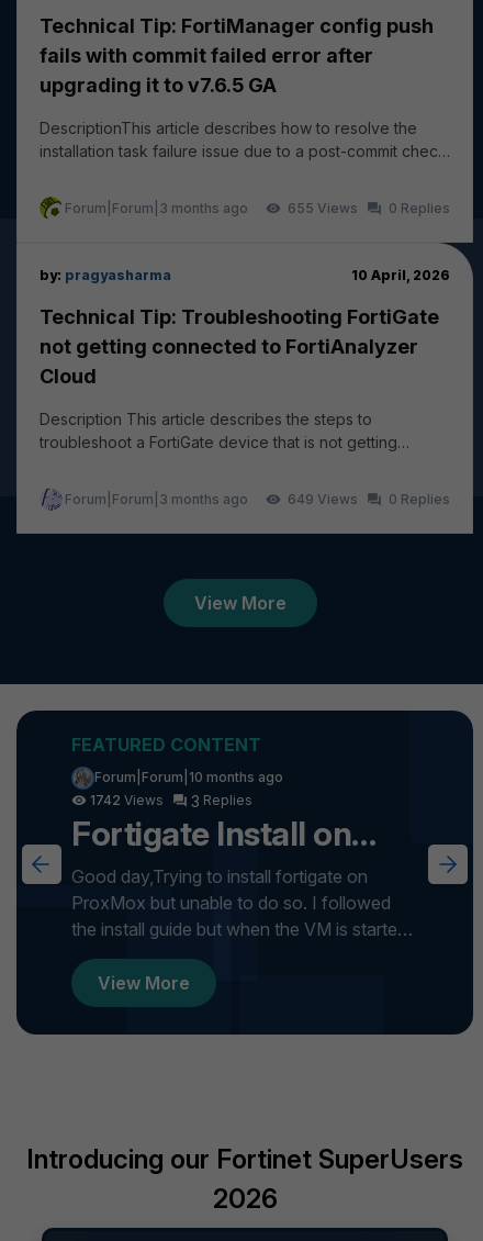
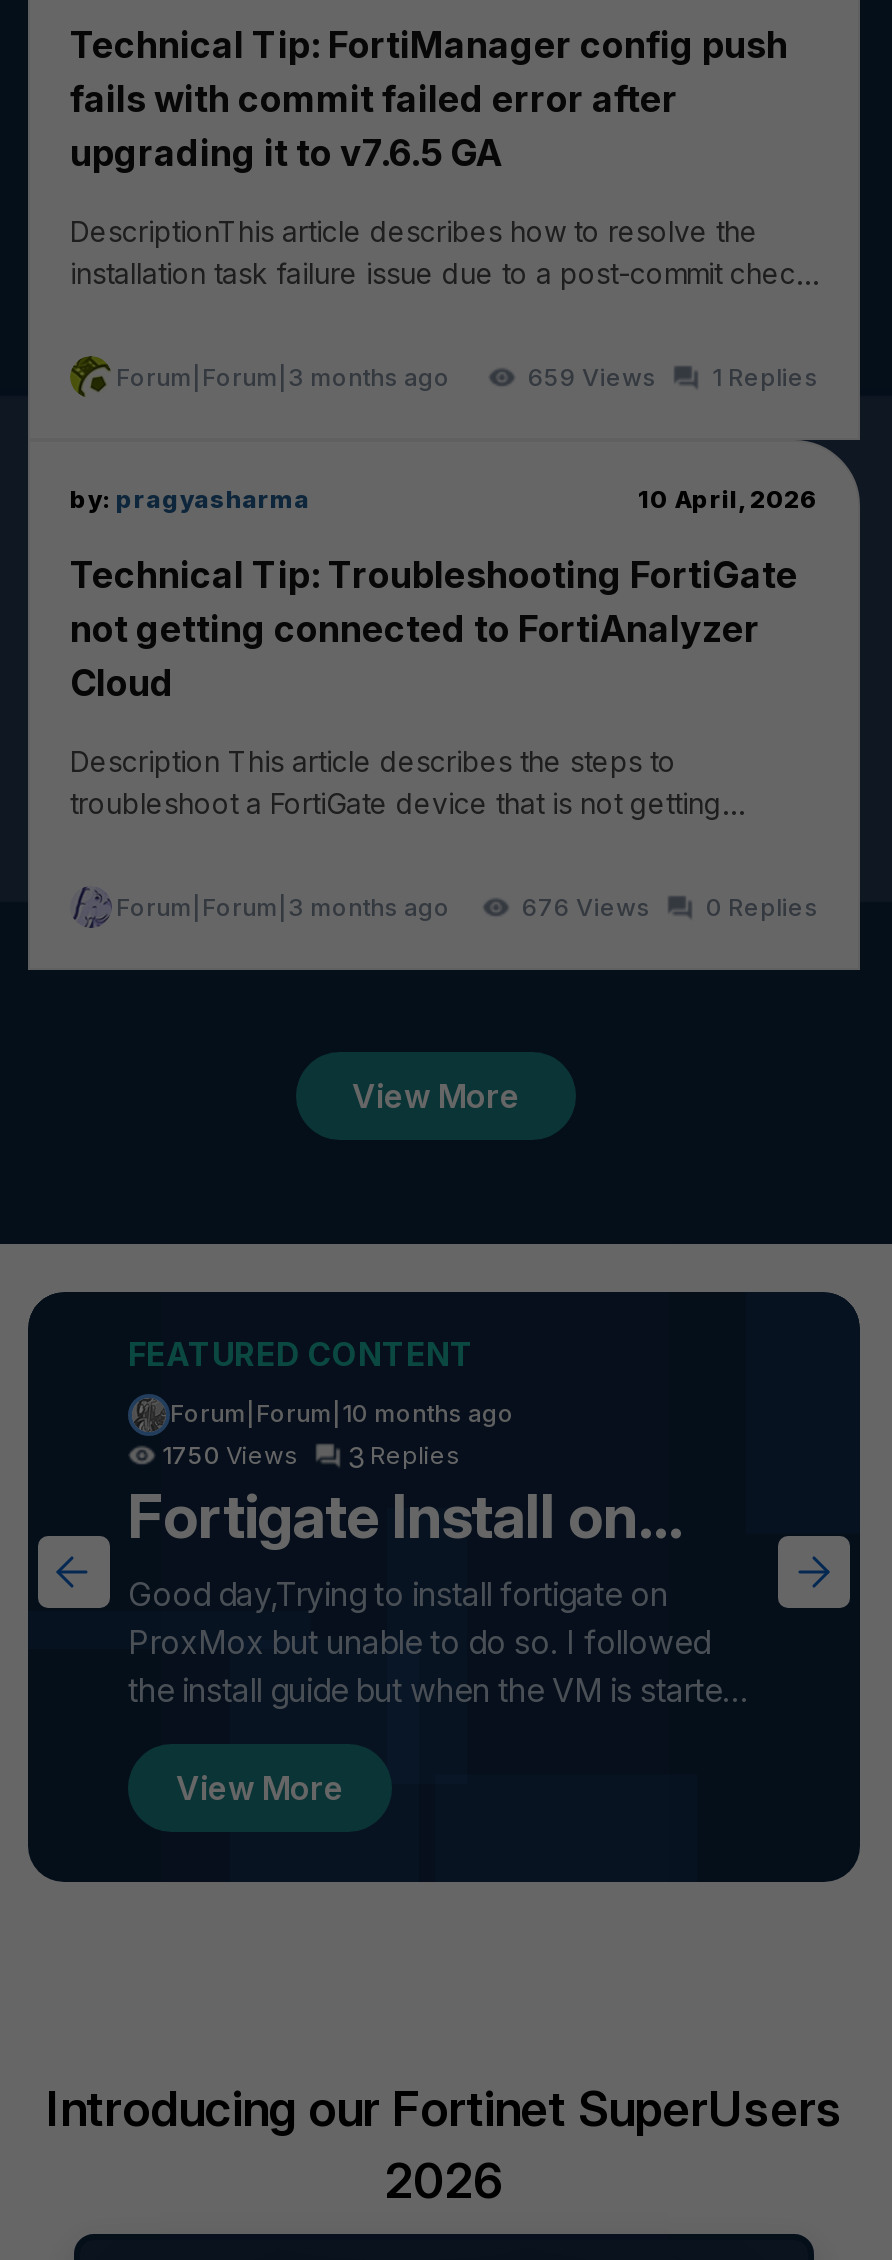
- 655
+ 659

- 0
+ 1

- 649
+ 676

- 1742
+ 1750
